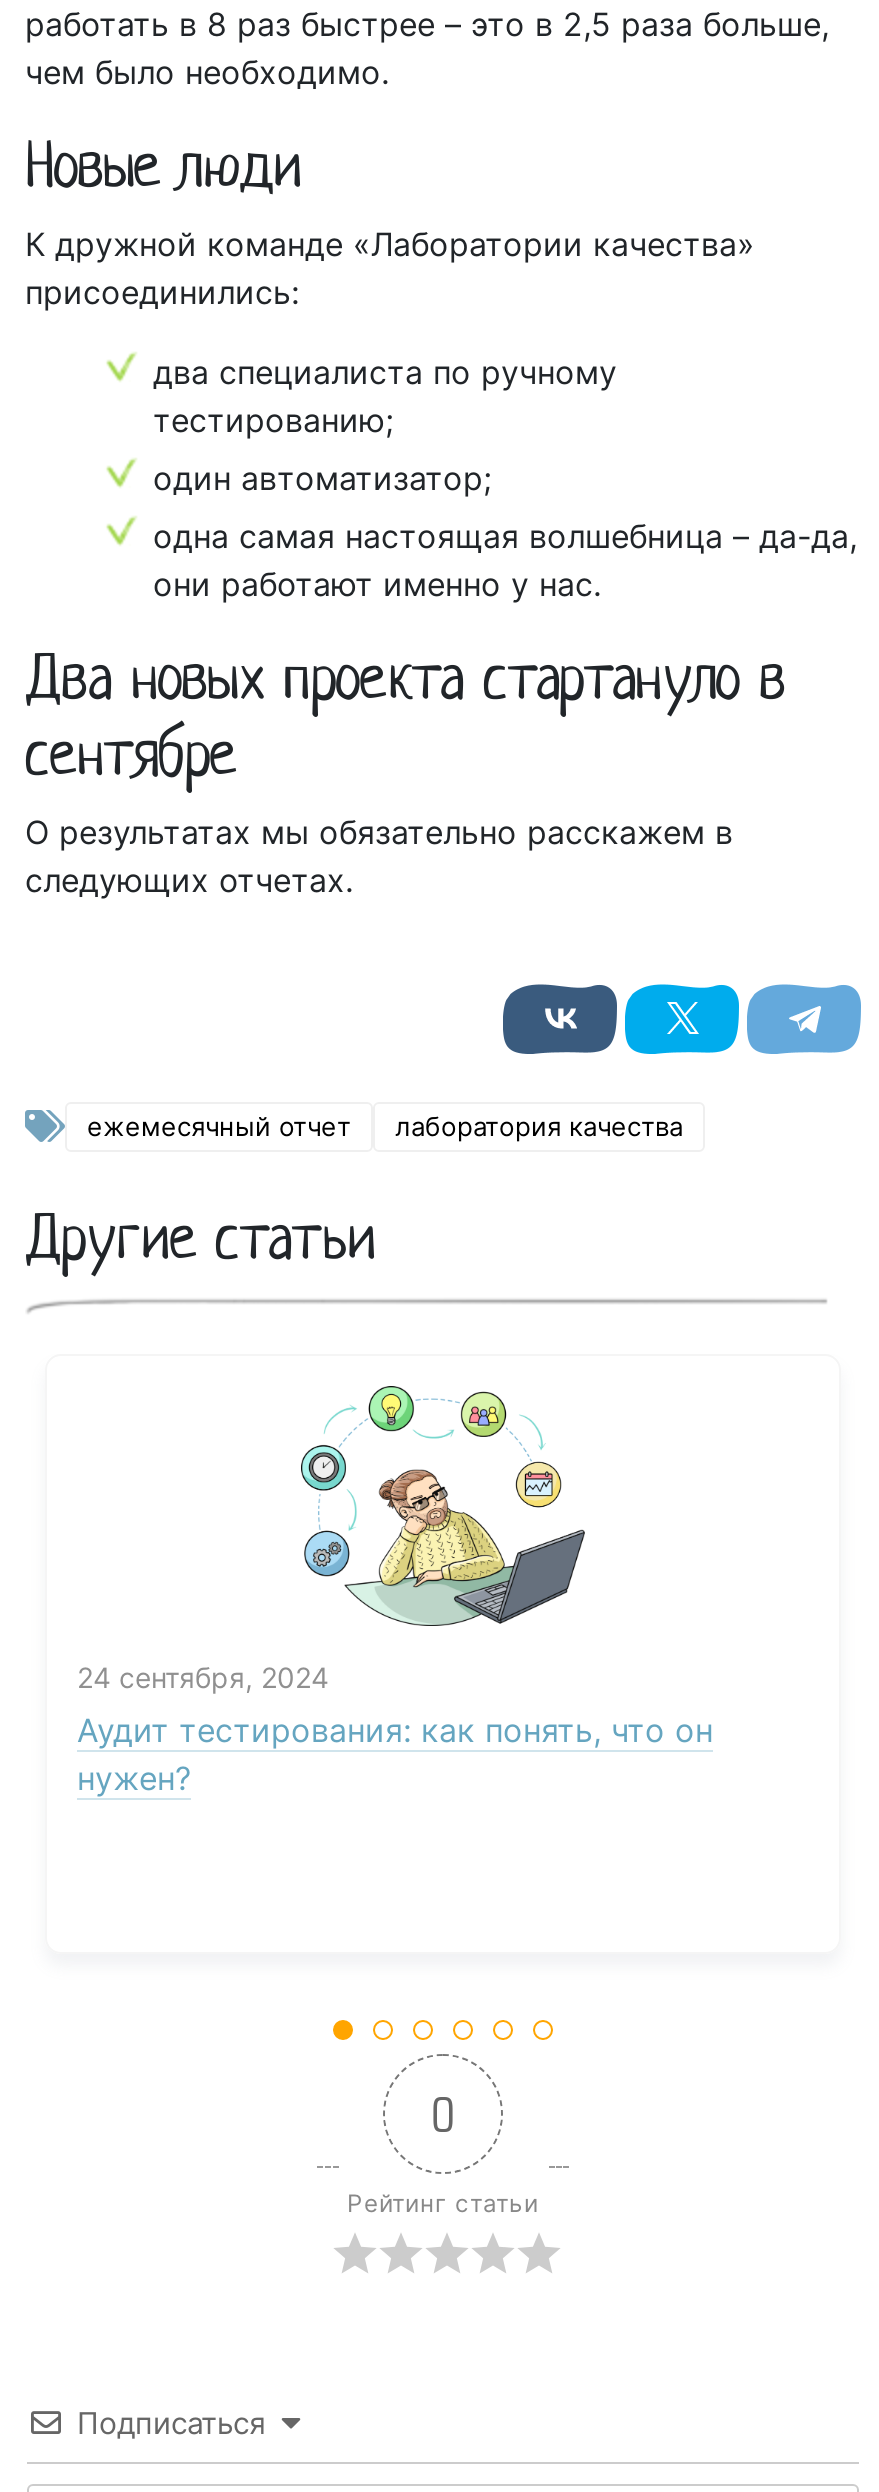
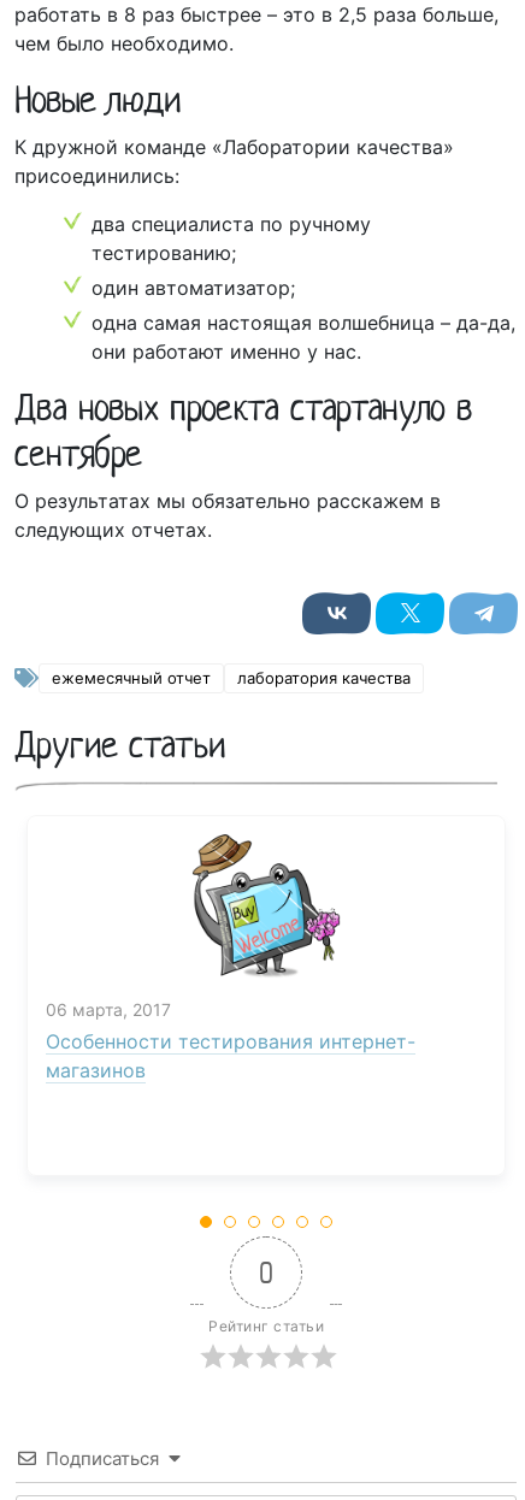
- [image]
- 24 сентября, 2024
- Аудит тестирования: как понять, что он
- нужен?
+ [image]
+ 06 марта, 2017
+ Особенности тестирования интернет-
+ магазинов
